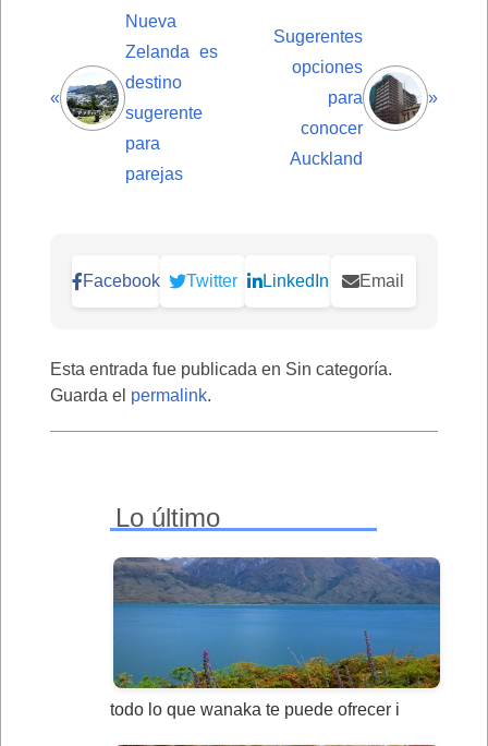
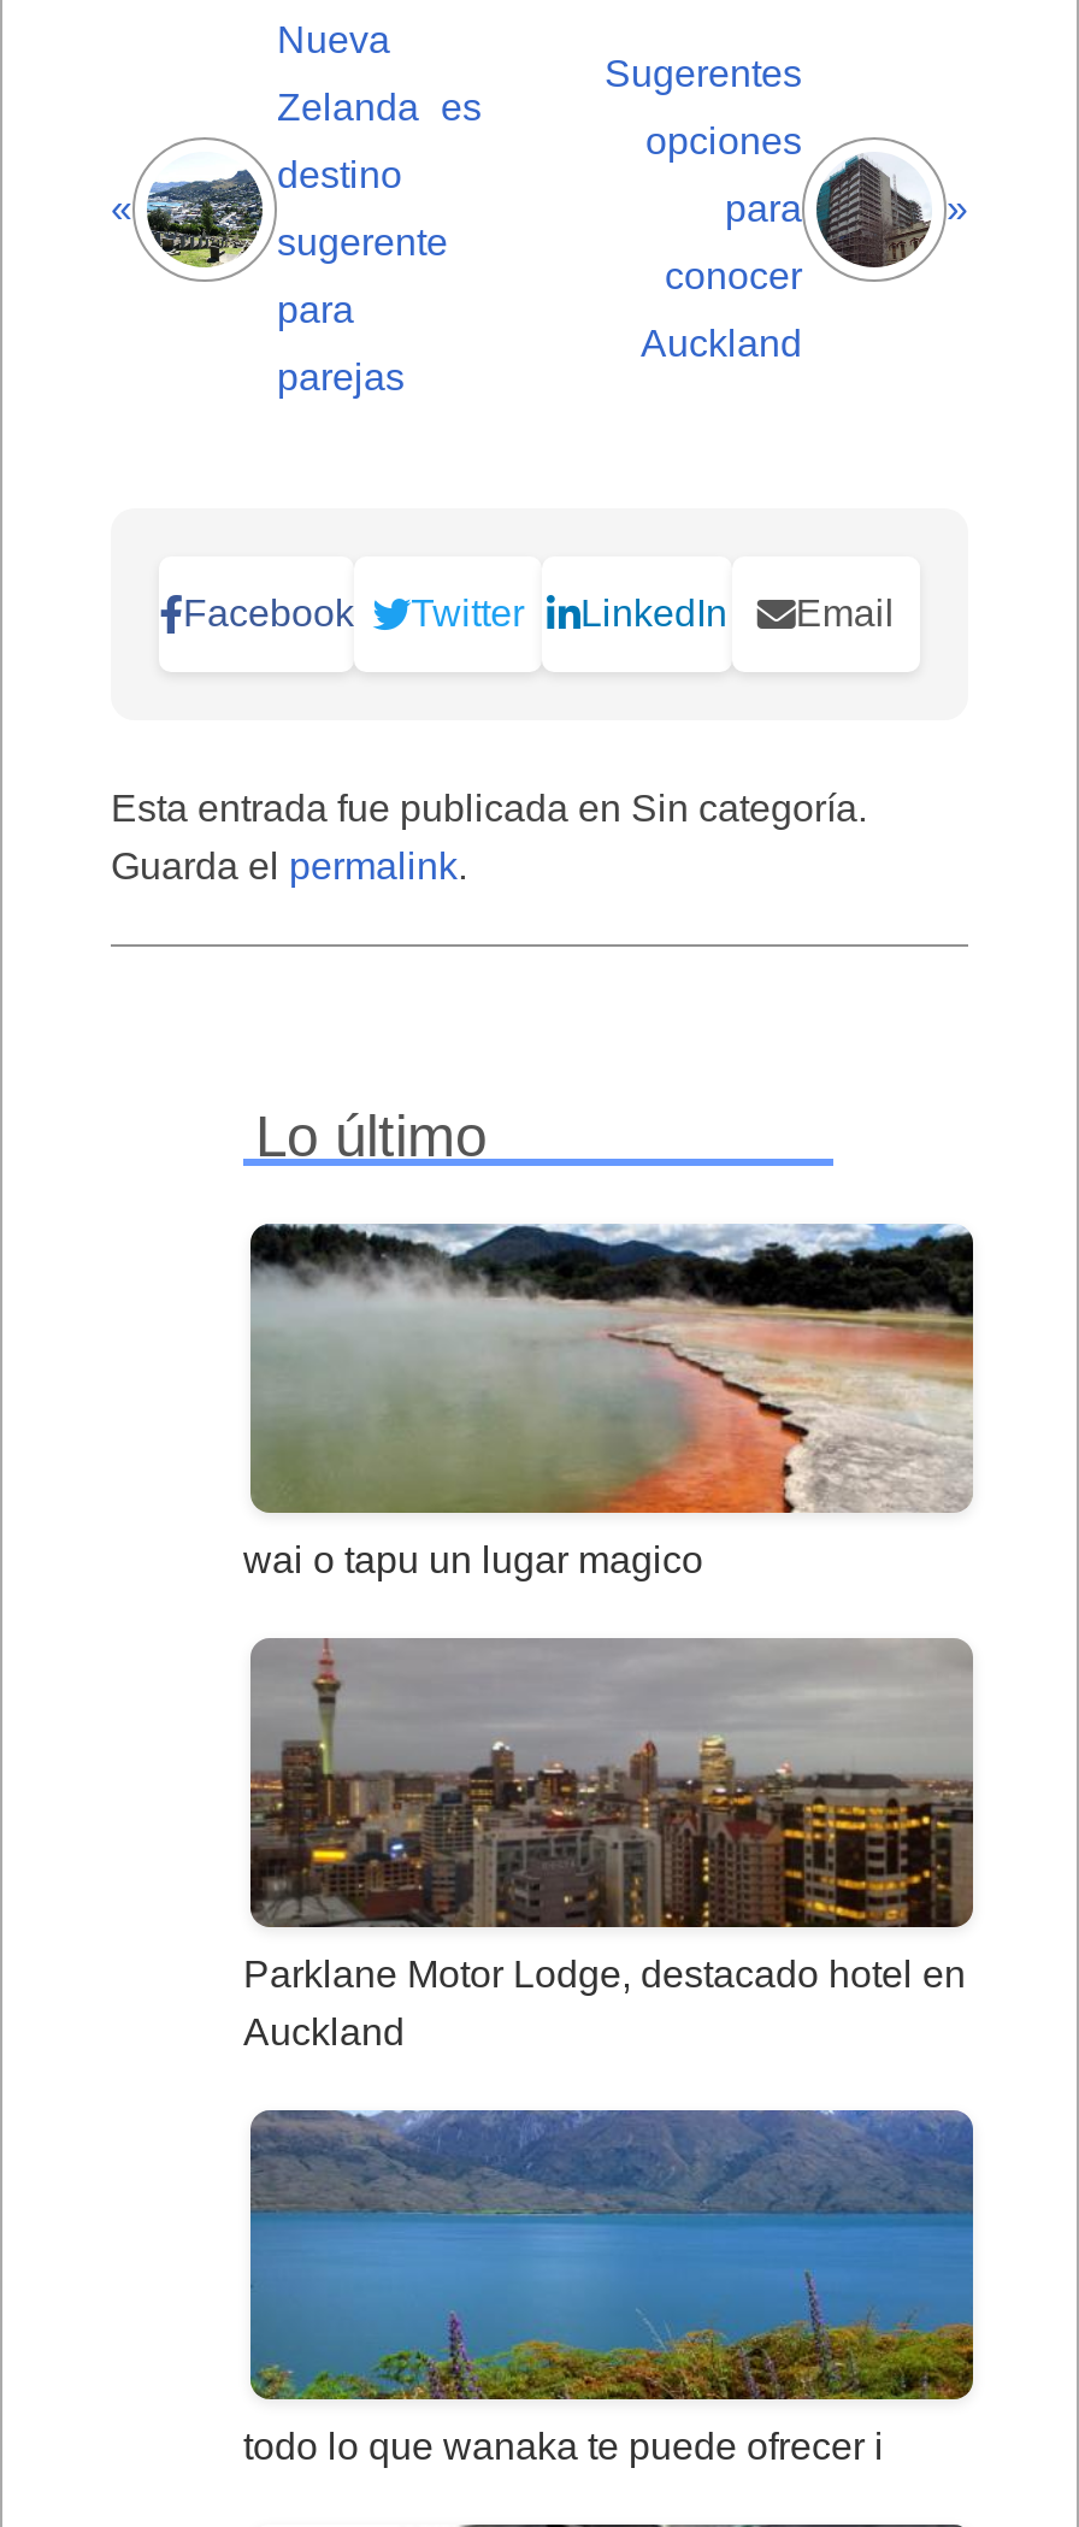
+ [image]
+ wai o tapu un lugar magico

+ [image]
+ Parklane Motor Lodge, destacado hotel en
+ Auckland
